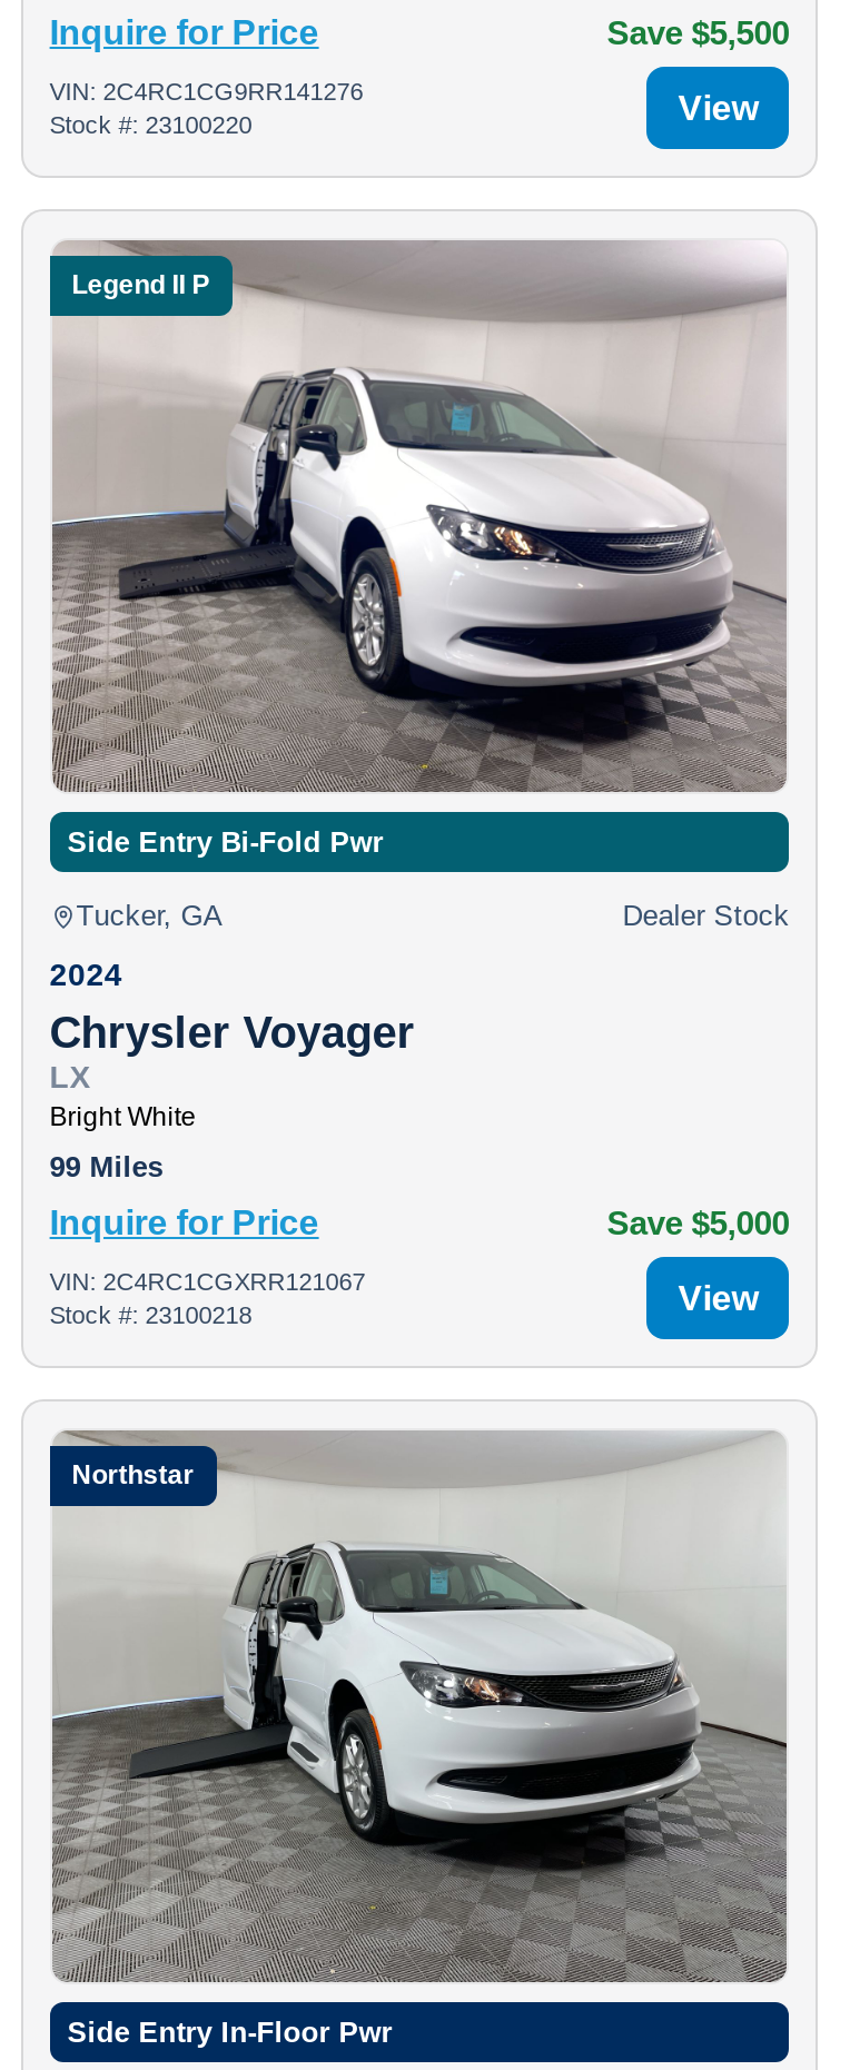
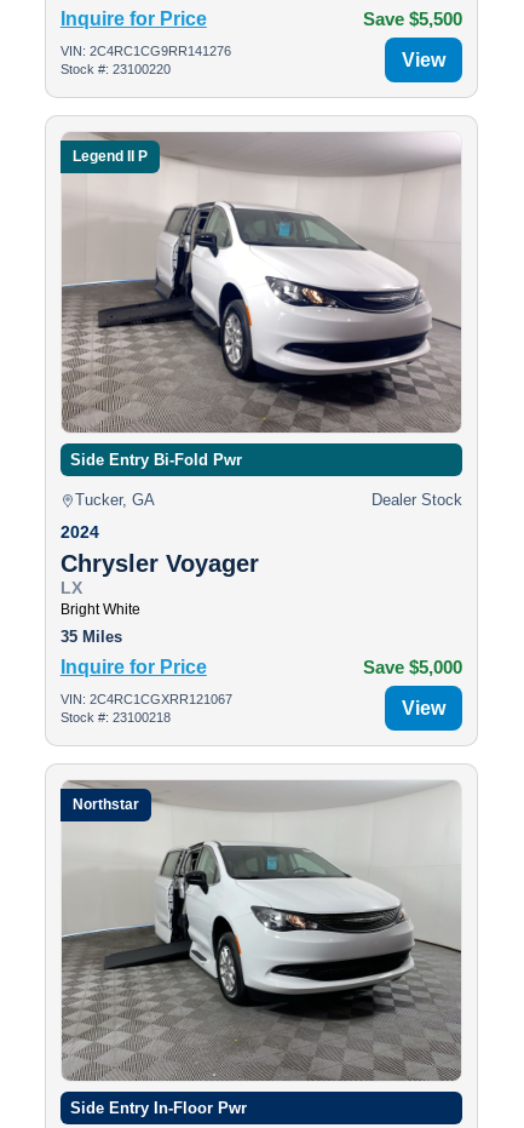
- 99 Miles
+ 35 Miles
